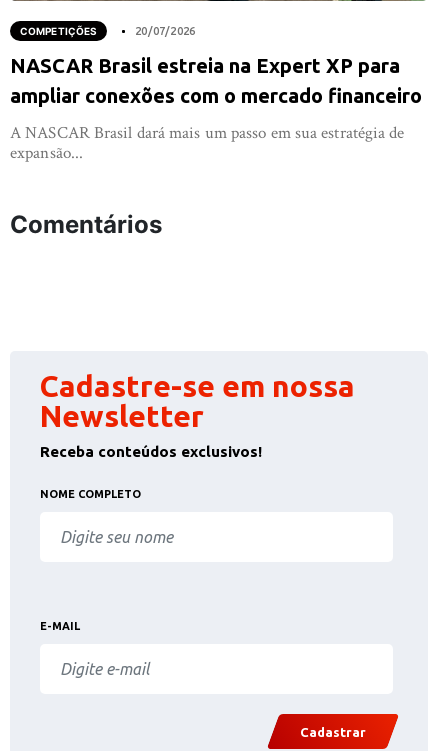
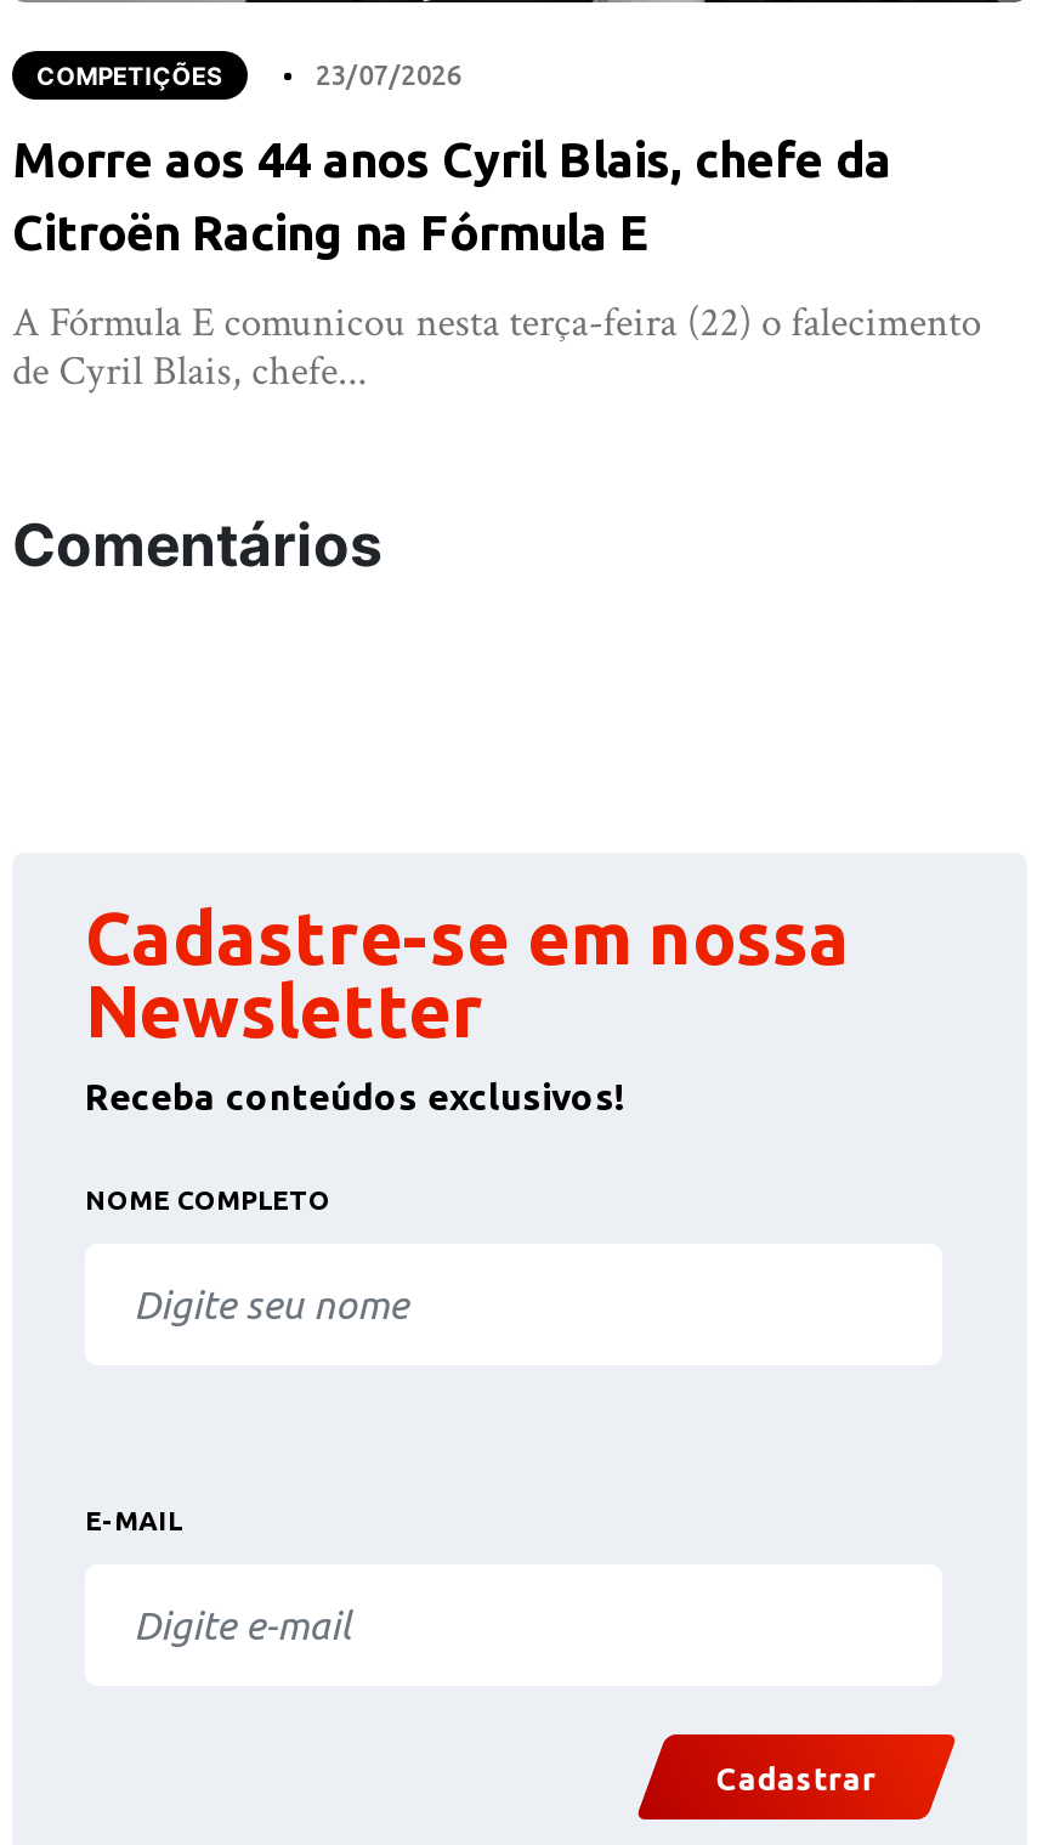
- 20/07/2026
+ 23/07/2026

- NASCAR Brasil estreia na Expert XP para
- ampliar conexões com o mercado financeiro
+ Morre aos 44 anos Cyril Blais, chefe da
+ Citroën Racing na Fórmula E

- A NASCAR Brasil dará mais um passo em sua estratégia de
- expansão...
+ A Fórmula E comunicou nesta terça-feira (22) o falecimento
+ de Cyril Blais, chefe...
